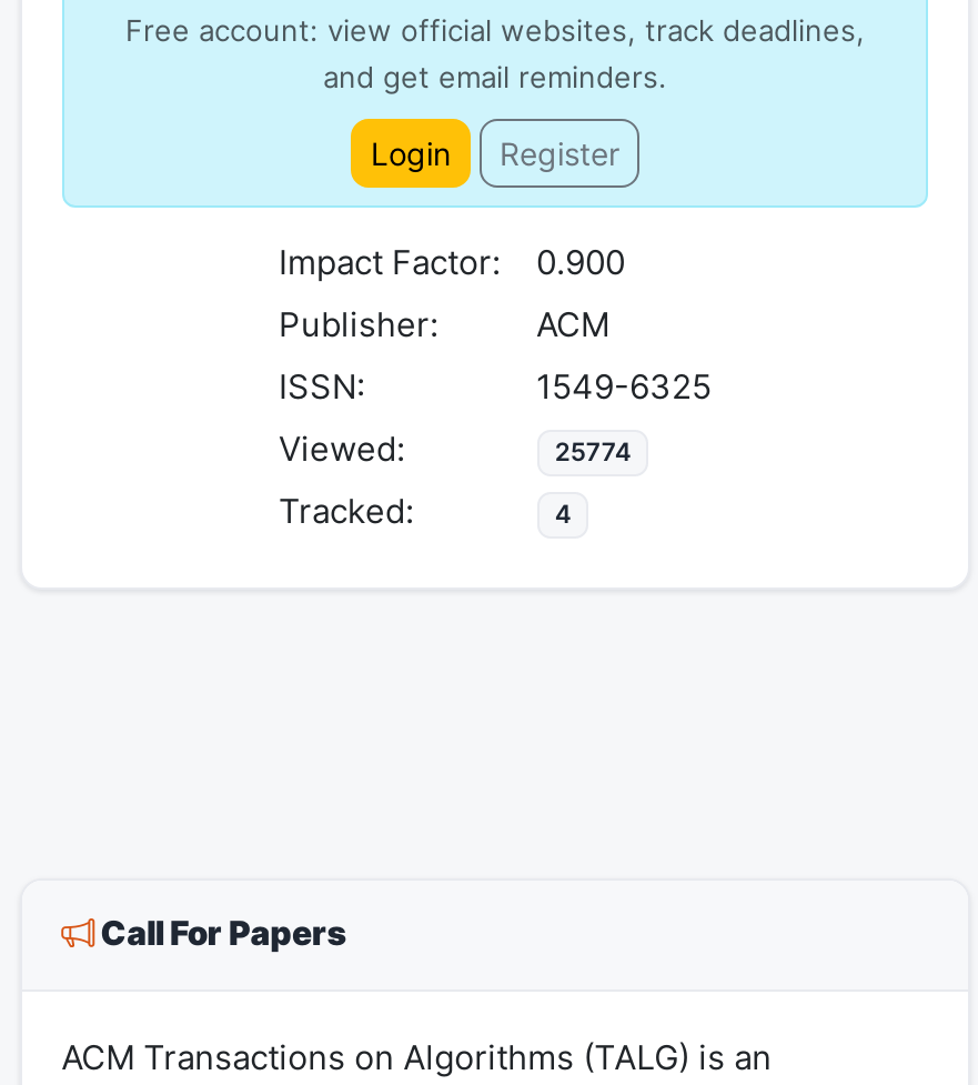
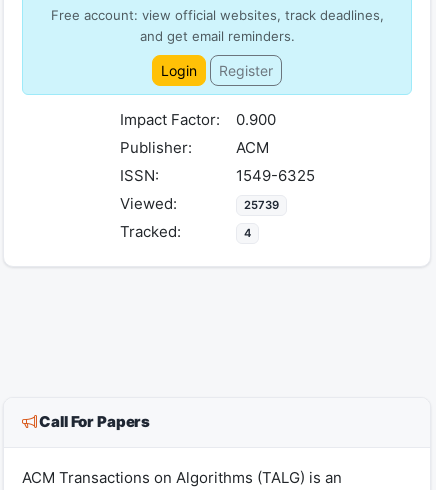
- 25774
+ 25739
